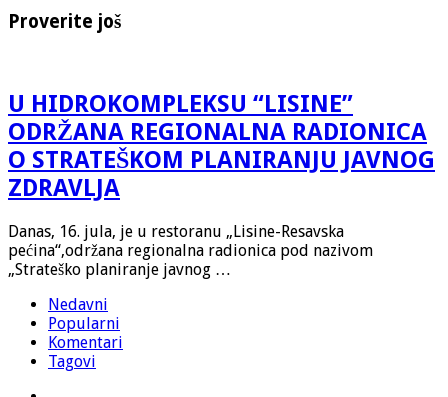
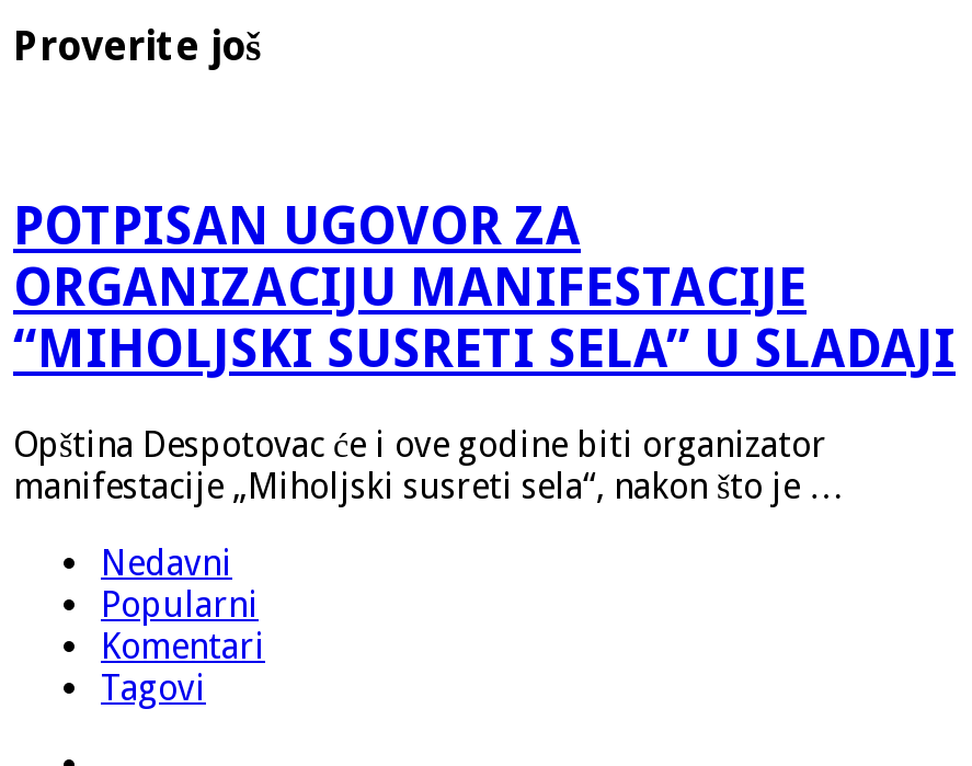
- U HIDROKOMPLEKSU “LISINE”
- ODRŽANA REGIONALNA RADIONICA
- O STRATEŠKOM PLANIRANJU JAVNOG
- ZDRAVLJA
+ POTPISAN UGOVOR ZA
+ ORGANIZACIJU MANIFESTACIJE
+ “MIHOLJSKI SUSRETI SELA” U SLADAJI

- Danas, 16. jula, je u restoranu „Lisine-Resavska
- pećina“,održana regionalna radionica pod nazivom
- „Strateško planiranje javnog …
+ Opština Despotovac će i ove godine biti organizator
+ manifestacije „Miholjski susreti sela“, nakon što je …
